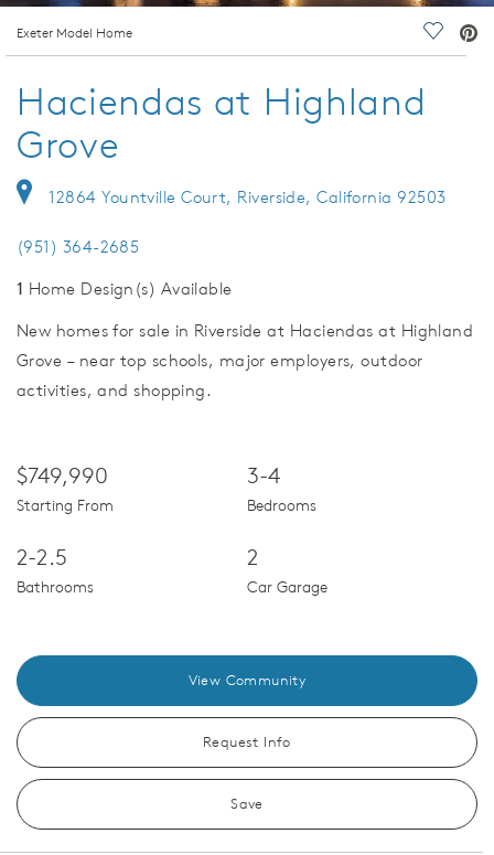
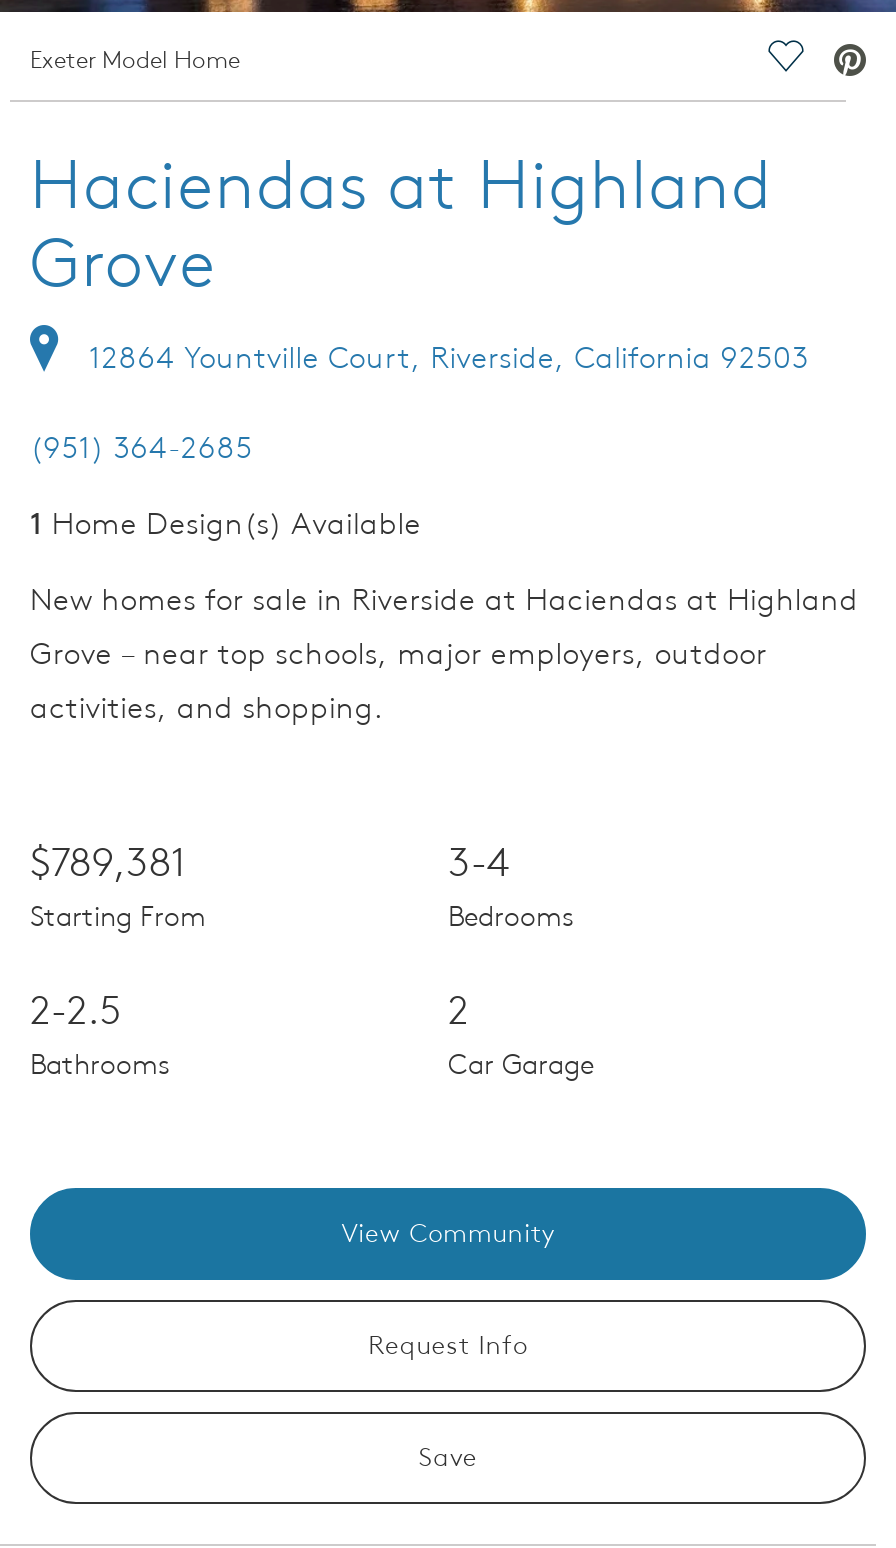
- $749,990
+ $789,381
